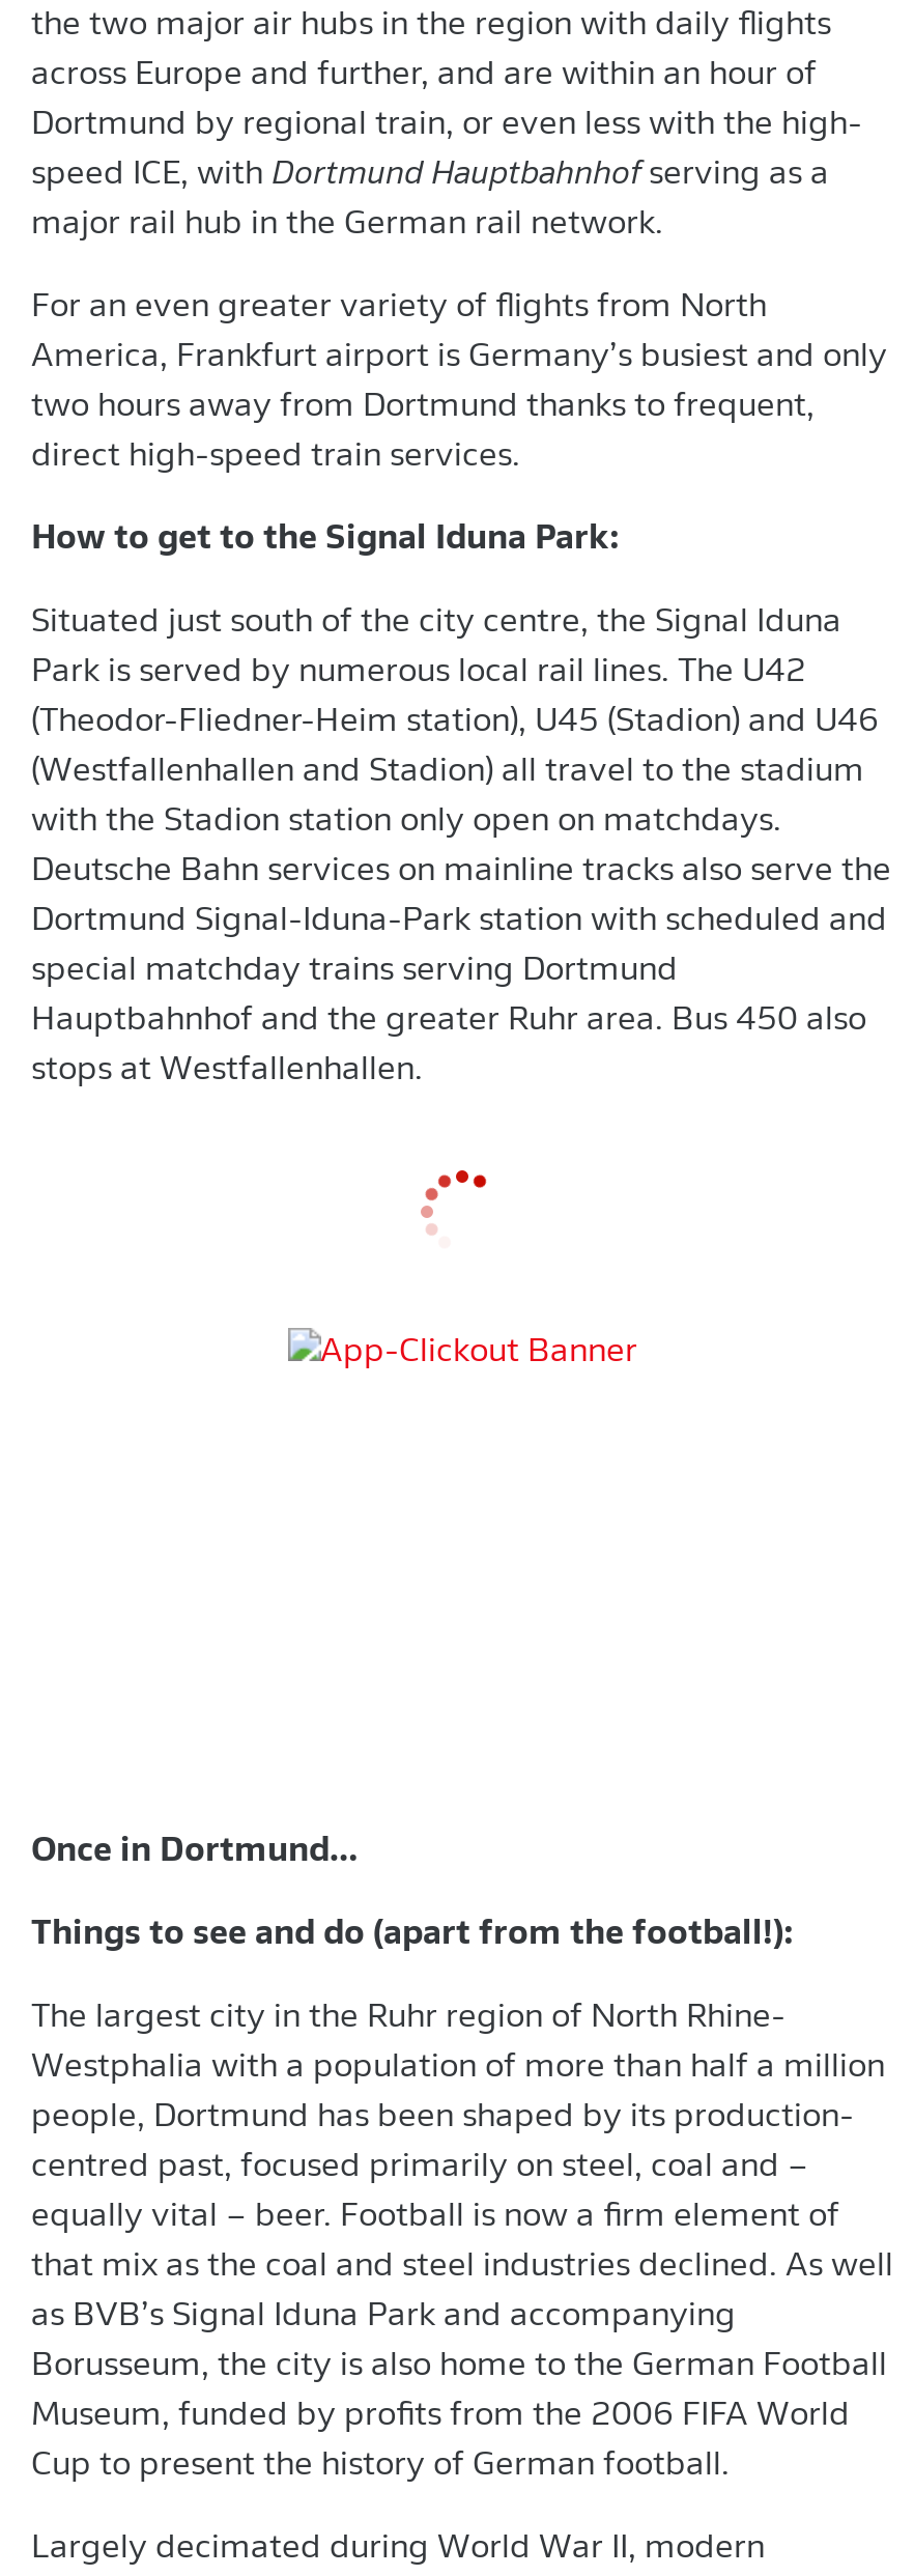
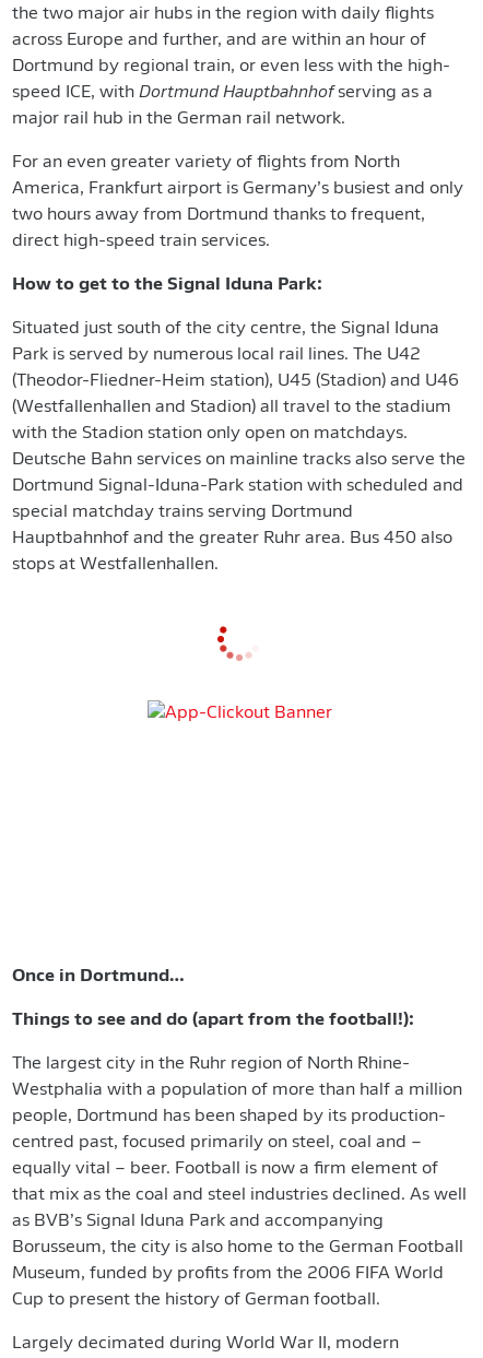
- [image]
+ [image]
